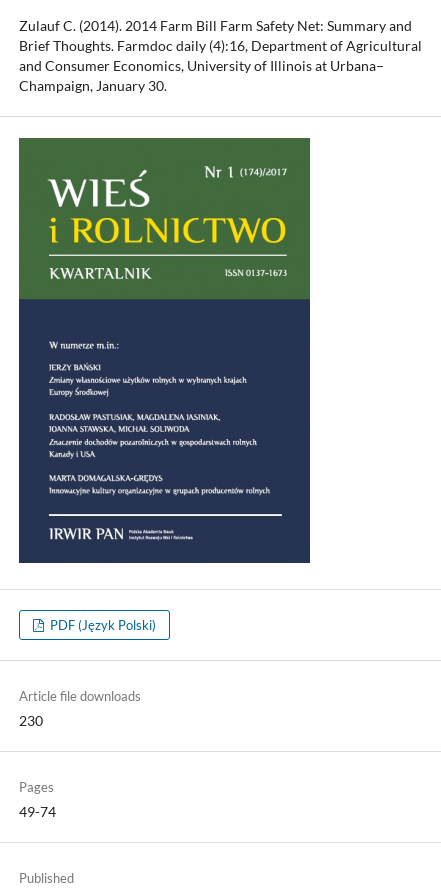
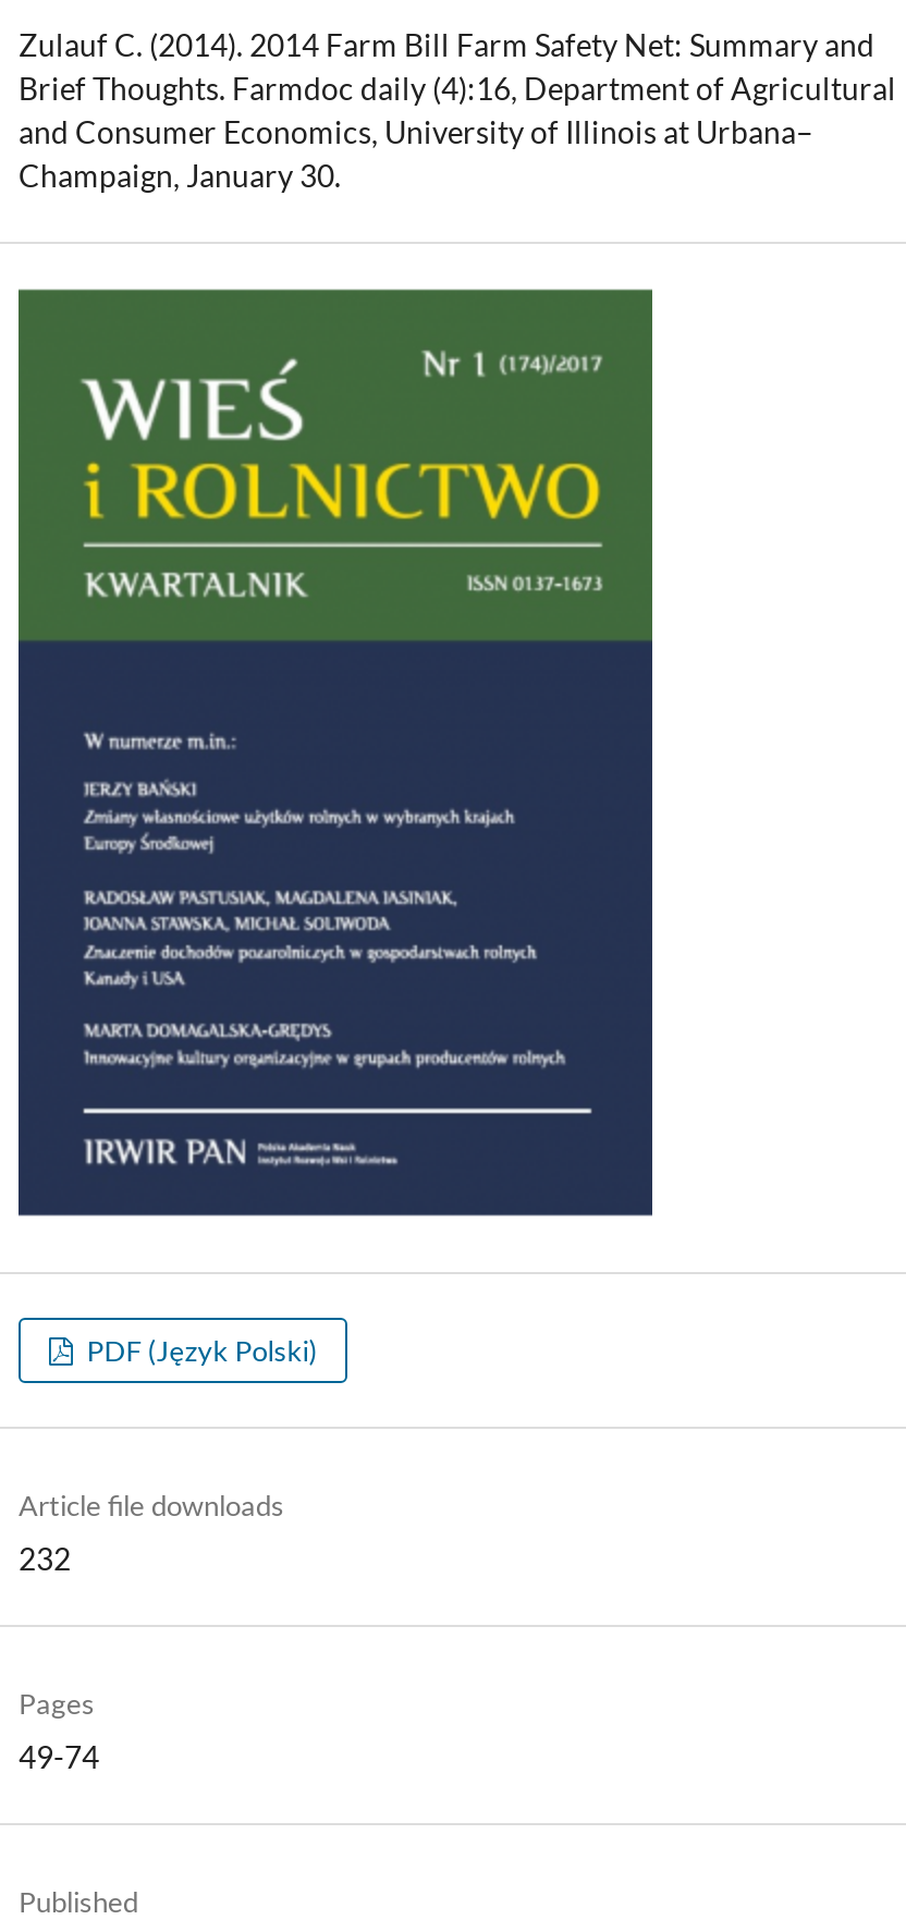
- 230
+ 232
